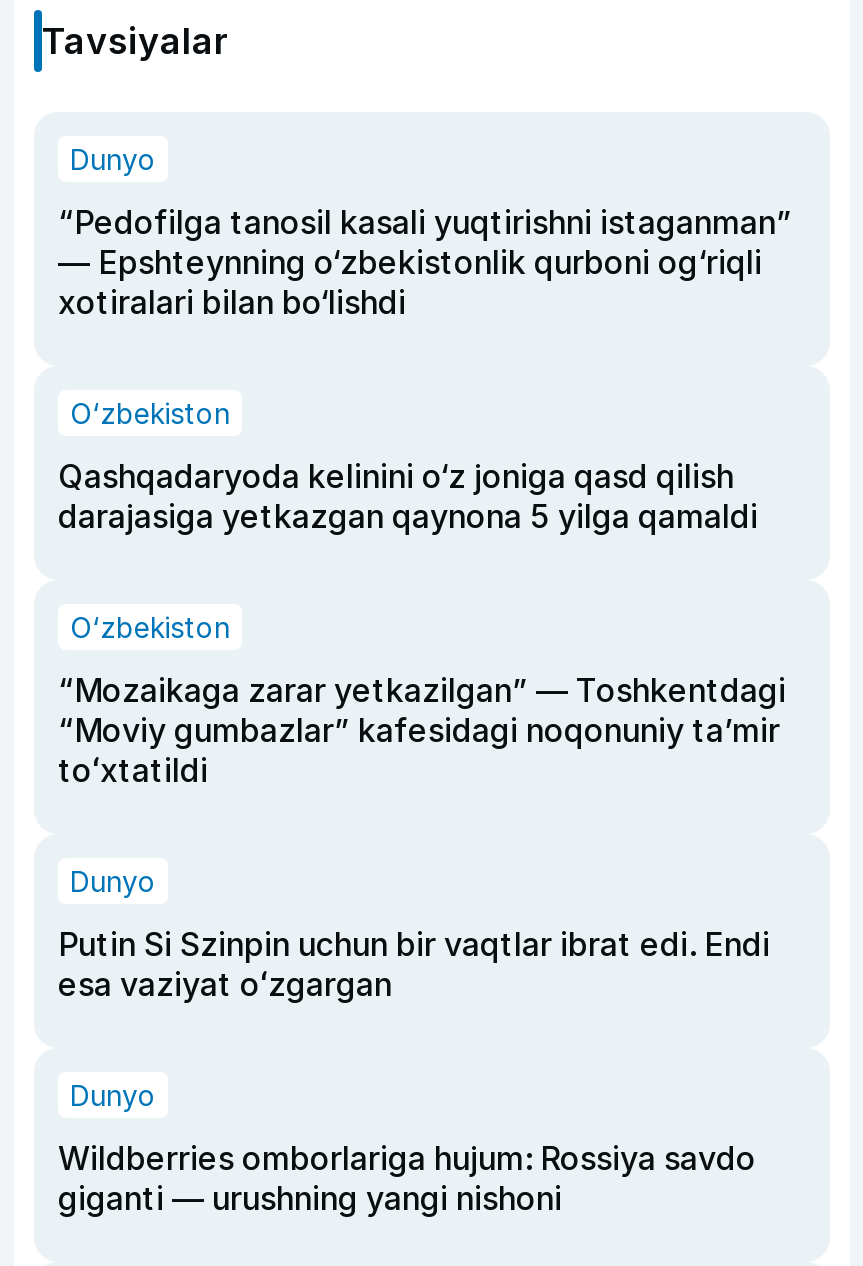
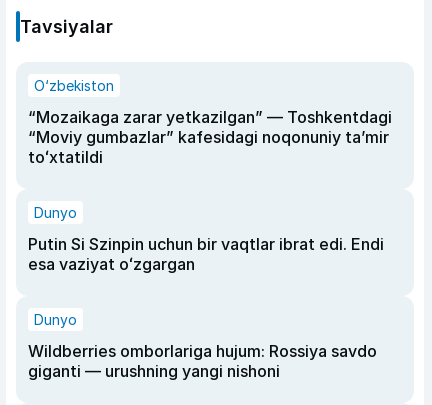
- Dunyo
- “Pedofilga tanosil kasali yuqtirishni istaganman”
- — Epshteynning o‘zbekistonlik qurboni og‘riqli
- xotiralari bilan bo‘lishdi
- O‘zbekiston
- Qashqadaryoda kelinini o‘z joniga qasd qilish
- darajasiga yetkazgan qaynona 5 yilga qamaldi
